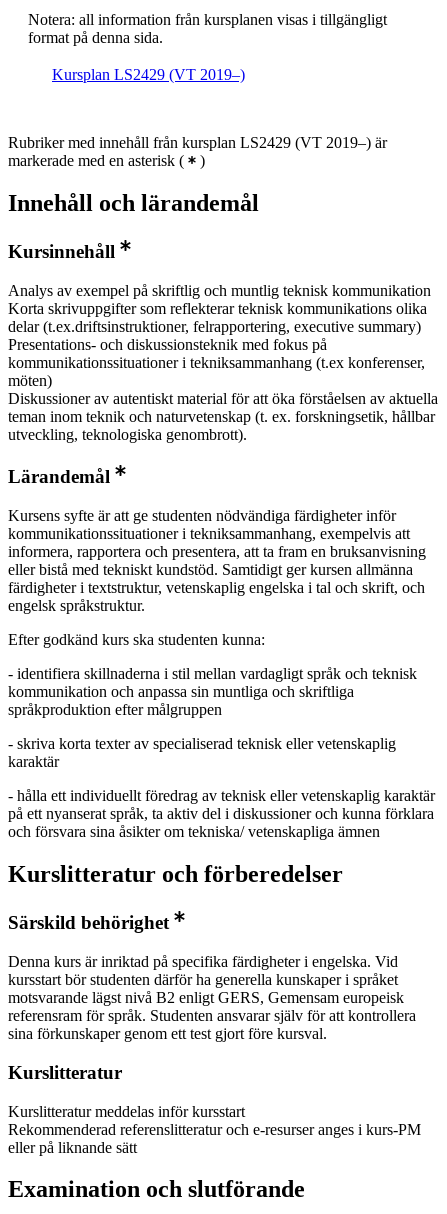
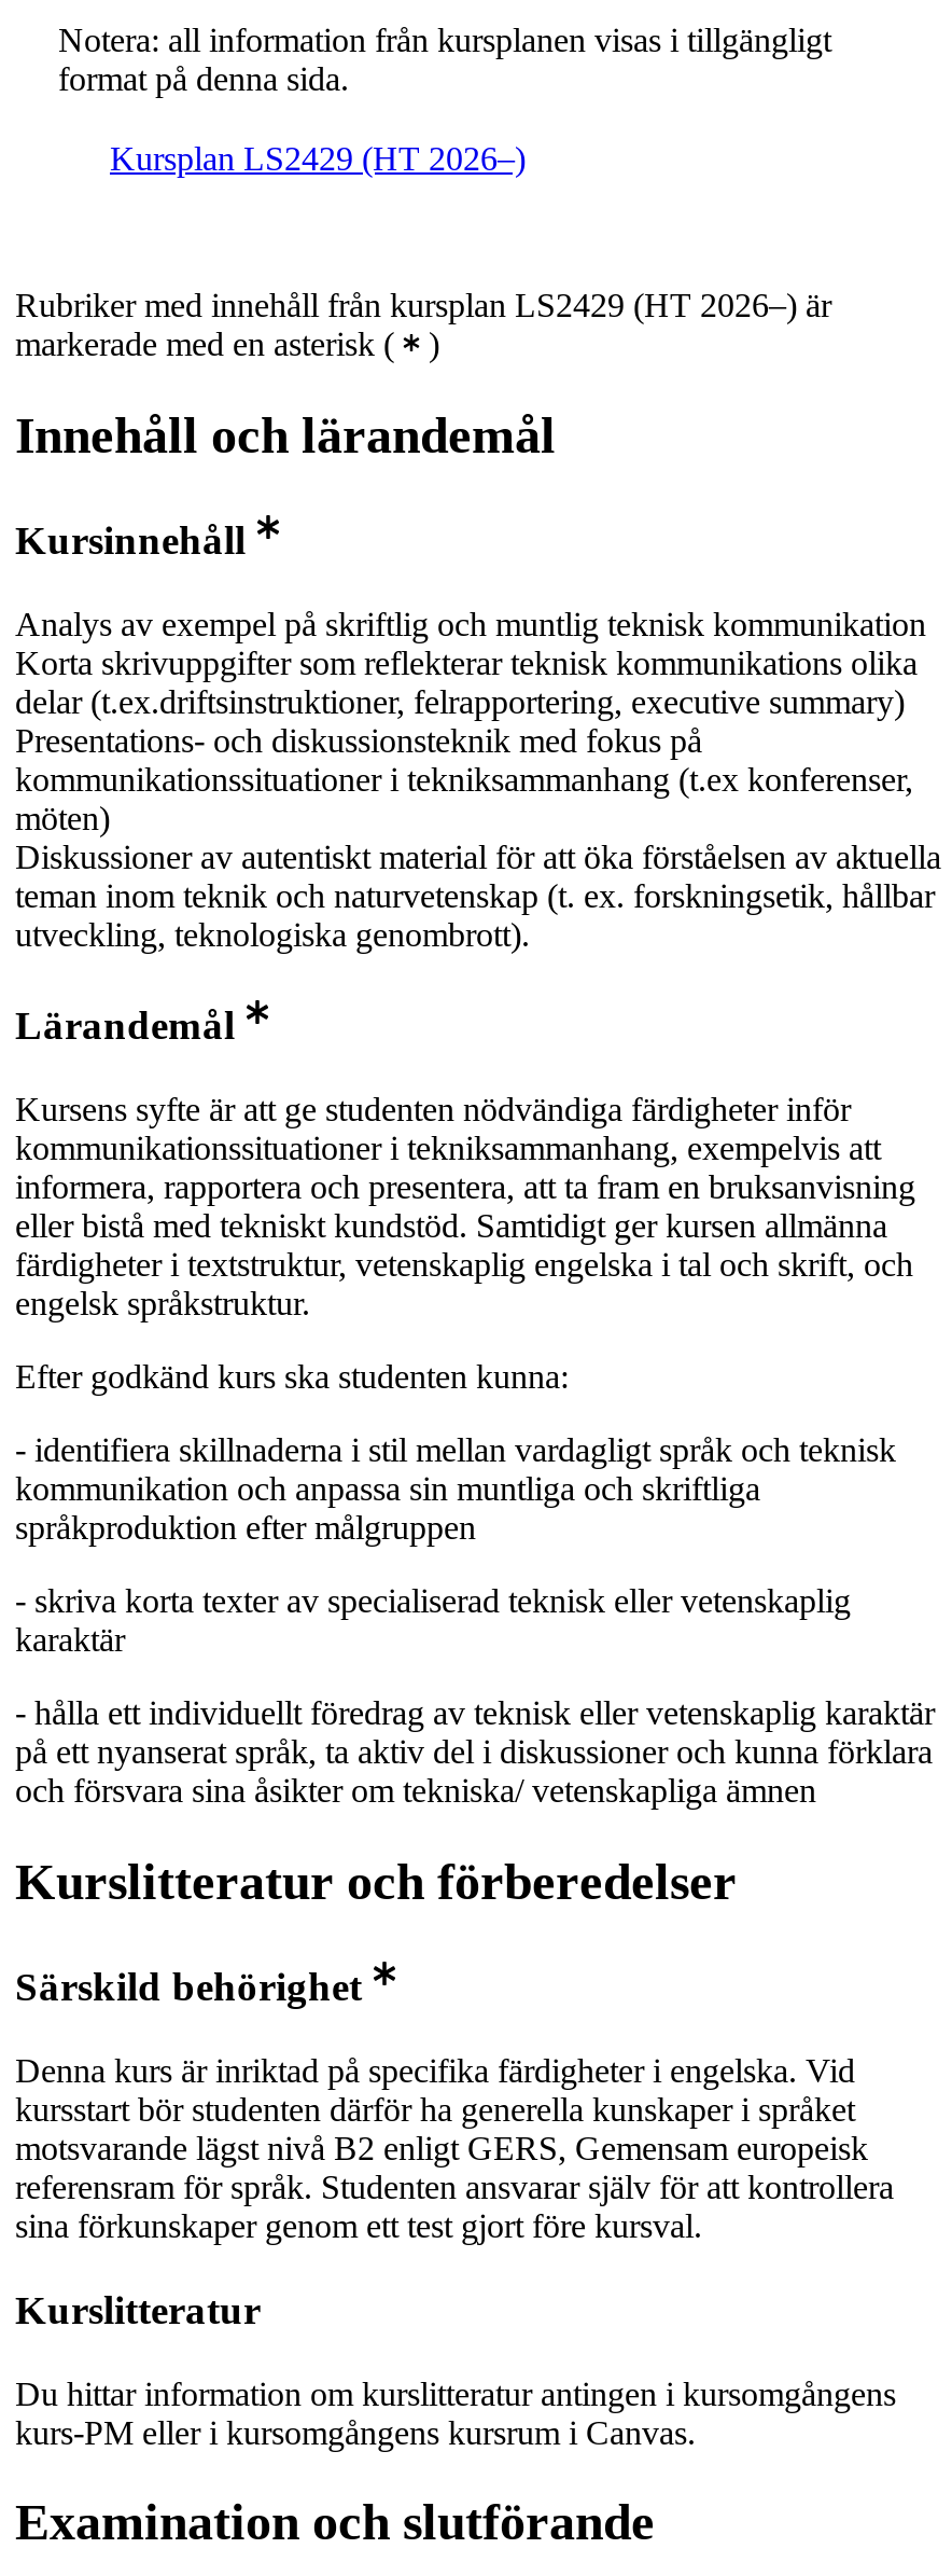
- Kursplan LS2429 (VT 2019–)
+ Kursplan LS2429 (HT 2026–)

- Rubriker med innehåll från kursplan LS2429 (VT 2019–) är
+ Rubriker med innehåll från kursplan LS2429 (HT 2026–) är

- Kurslitteratur meddelas inför kursstart
- Rekommenderad referenslitteratur och e-resurser anges i kurs-PM
- eller på liknande sätt
+ Du hittar information om kurslitteratur antingen i kursomgångens
+ kurs-PM eller i kursomgångens kursrum i Canvas.
